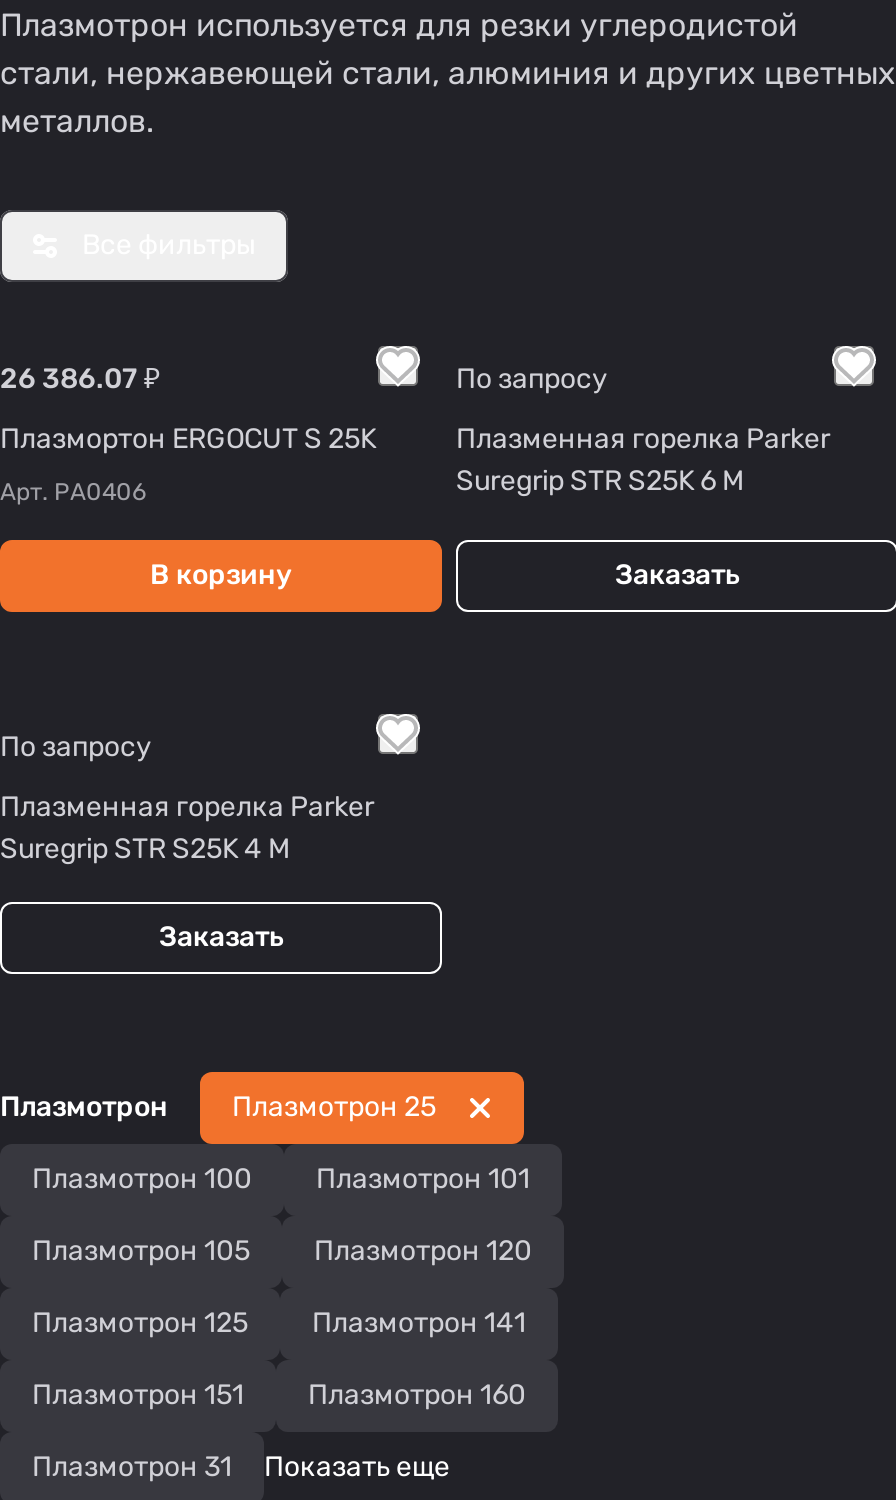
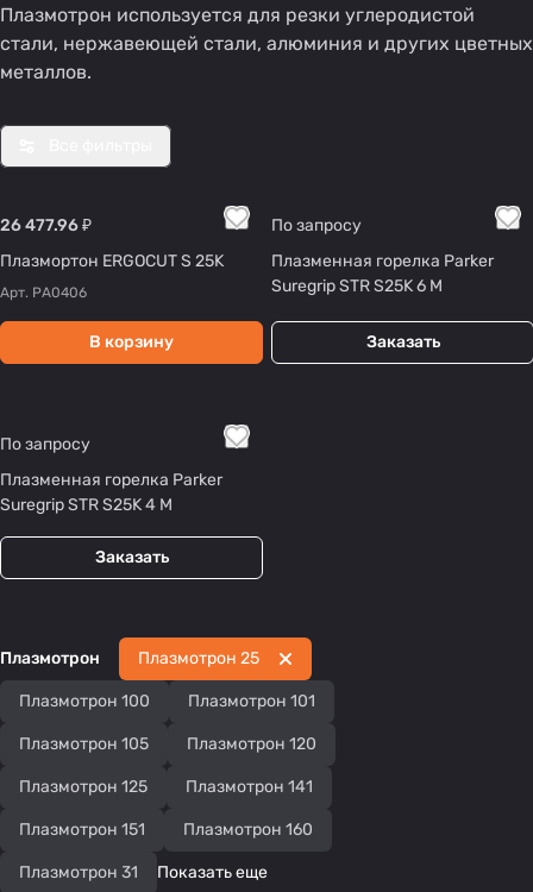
- 26 386.07 ₽
+ 26 477.96 ₽
